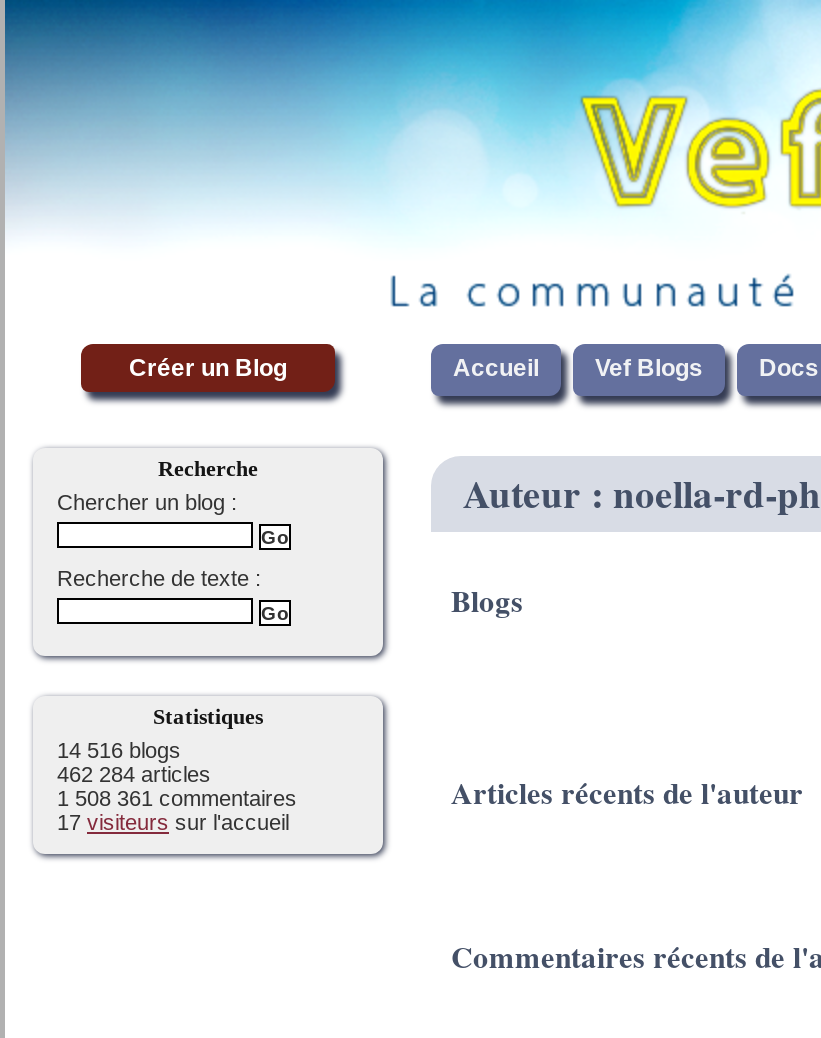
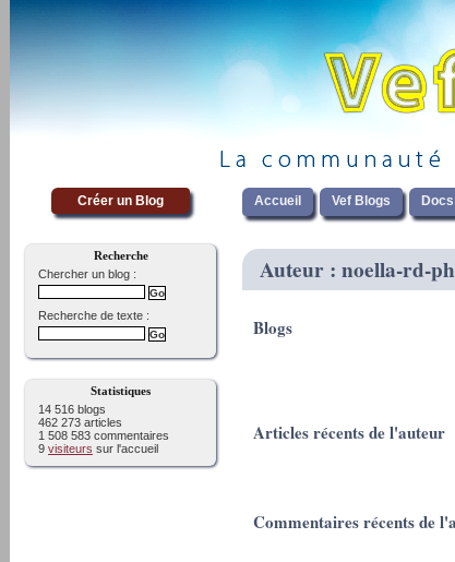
- 462 284 articles
+ 462 273 articles

- 1 508 361 commentaires
+ 1 508 583 commentaires

- 17 visiteurs sur l'accueil
+ 9 visiteurs sur l'accueil
